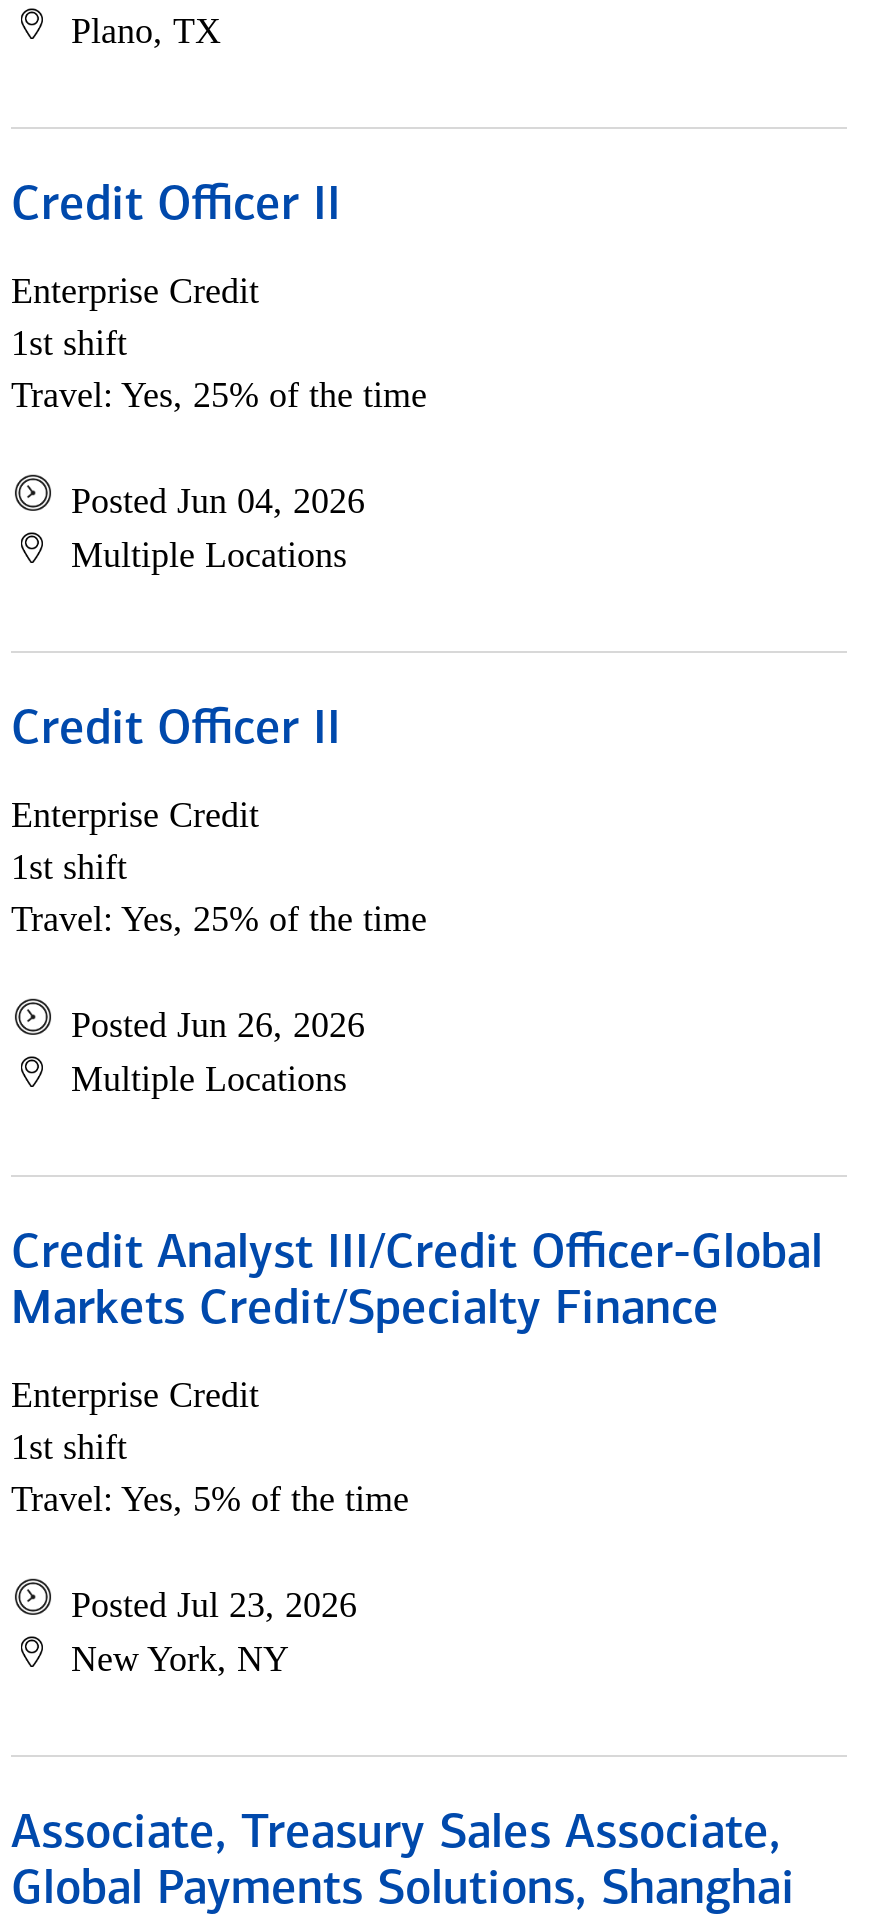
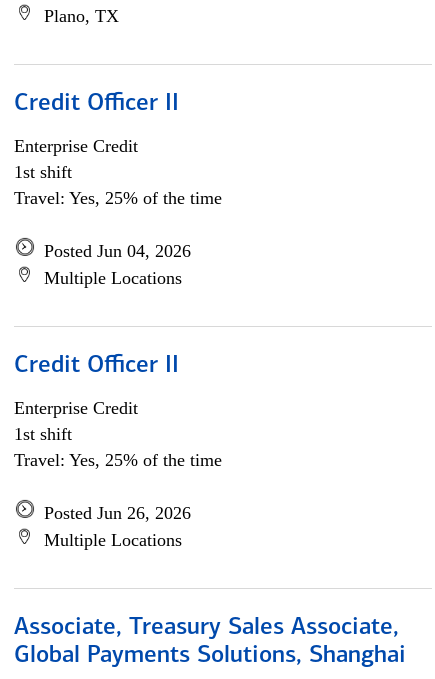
- Credit Analyst III/Credit Officer-Global
- Markets Credit/Specialty Finance
- Enterprise Credit
- 1st shift
- Travel: Yes, 5% of the time
- Posted Jul 23, 2026
- New York, NY
